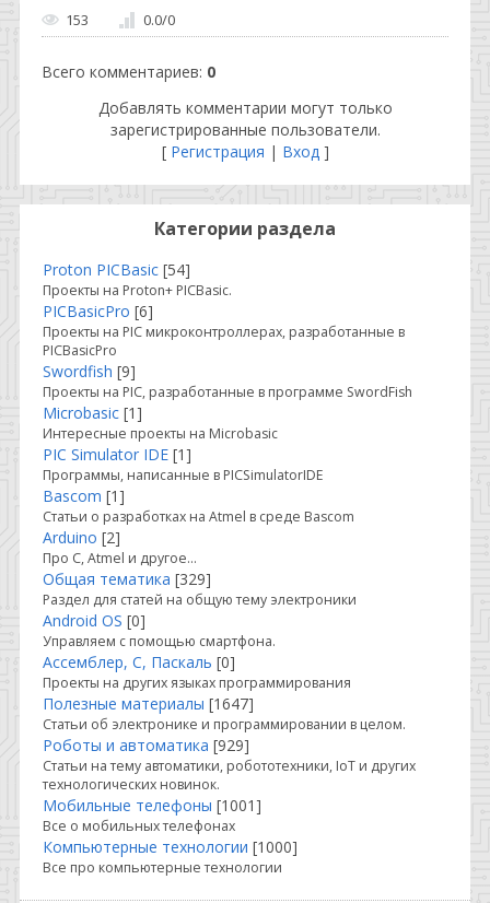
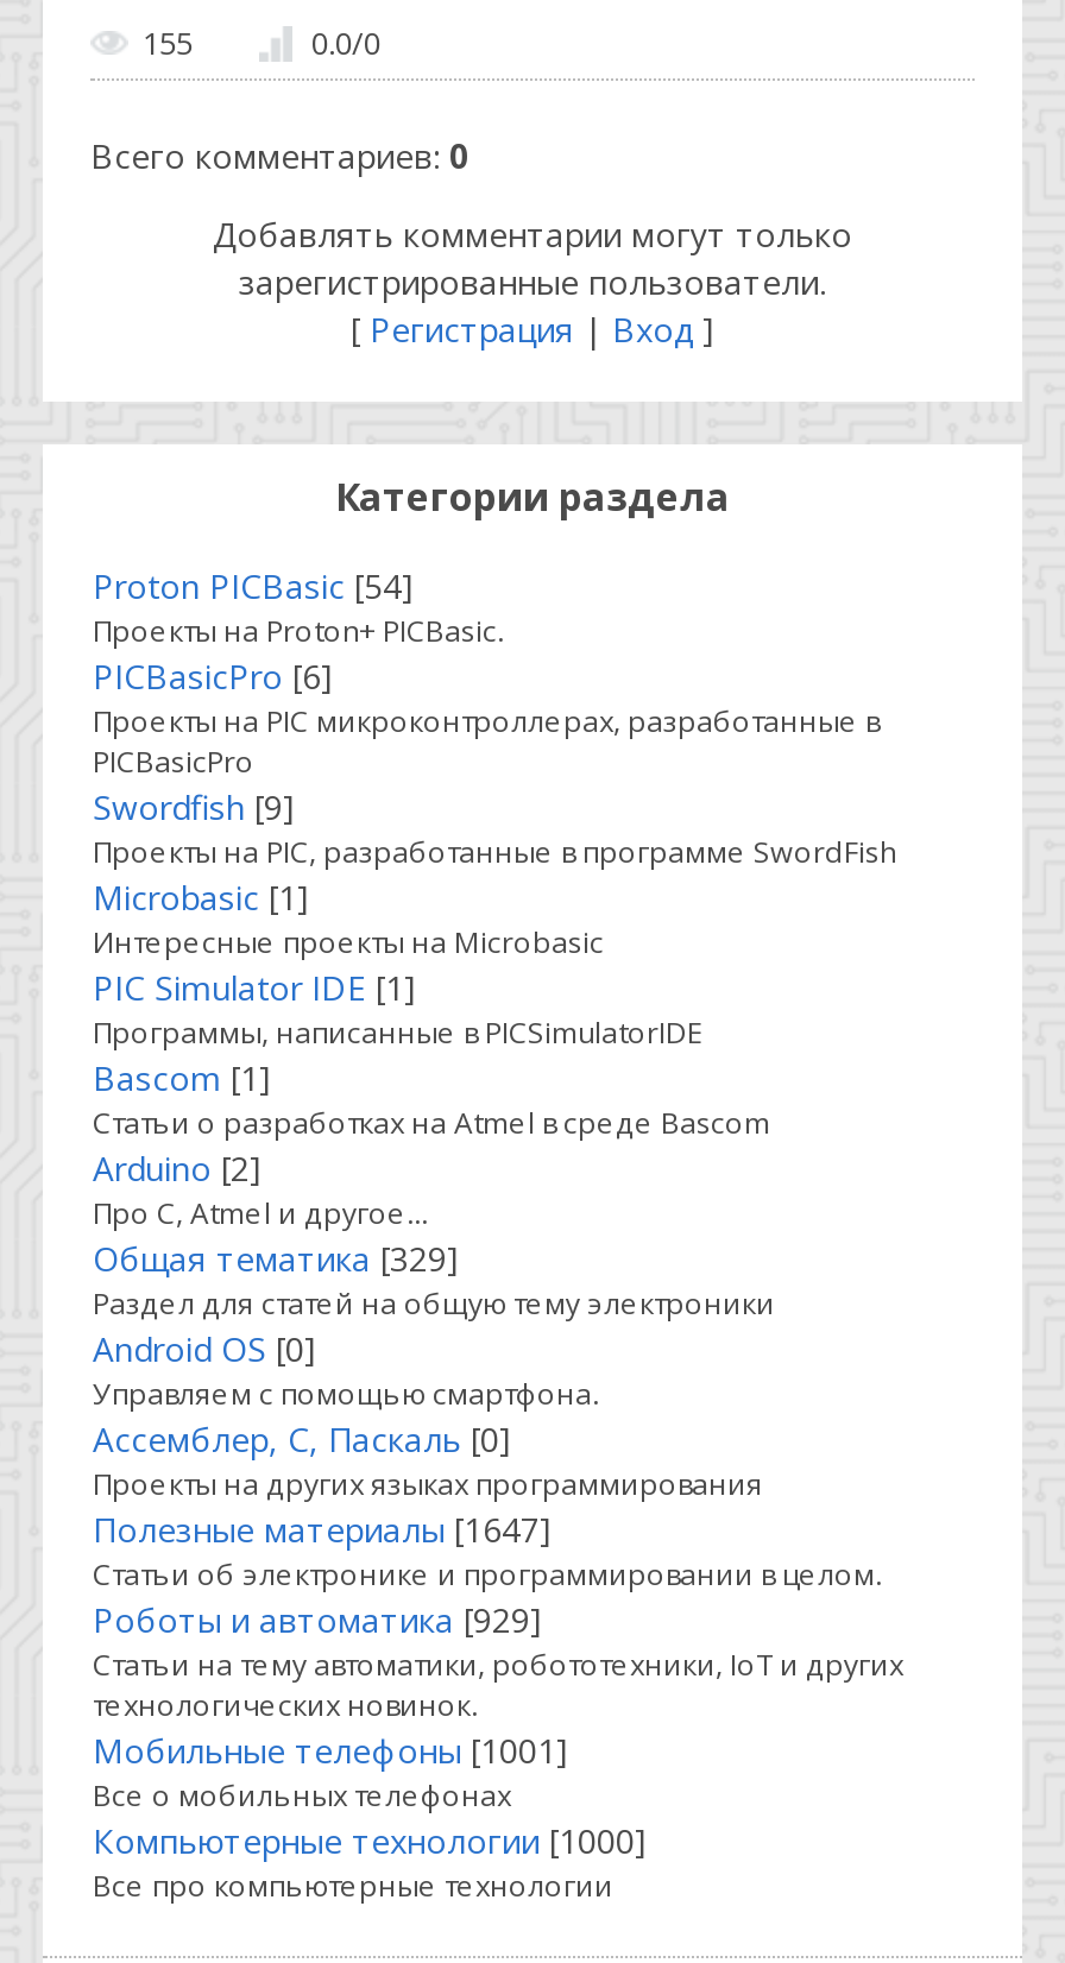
- 153
+ 155
